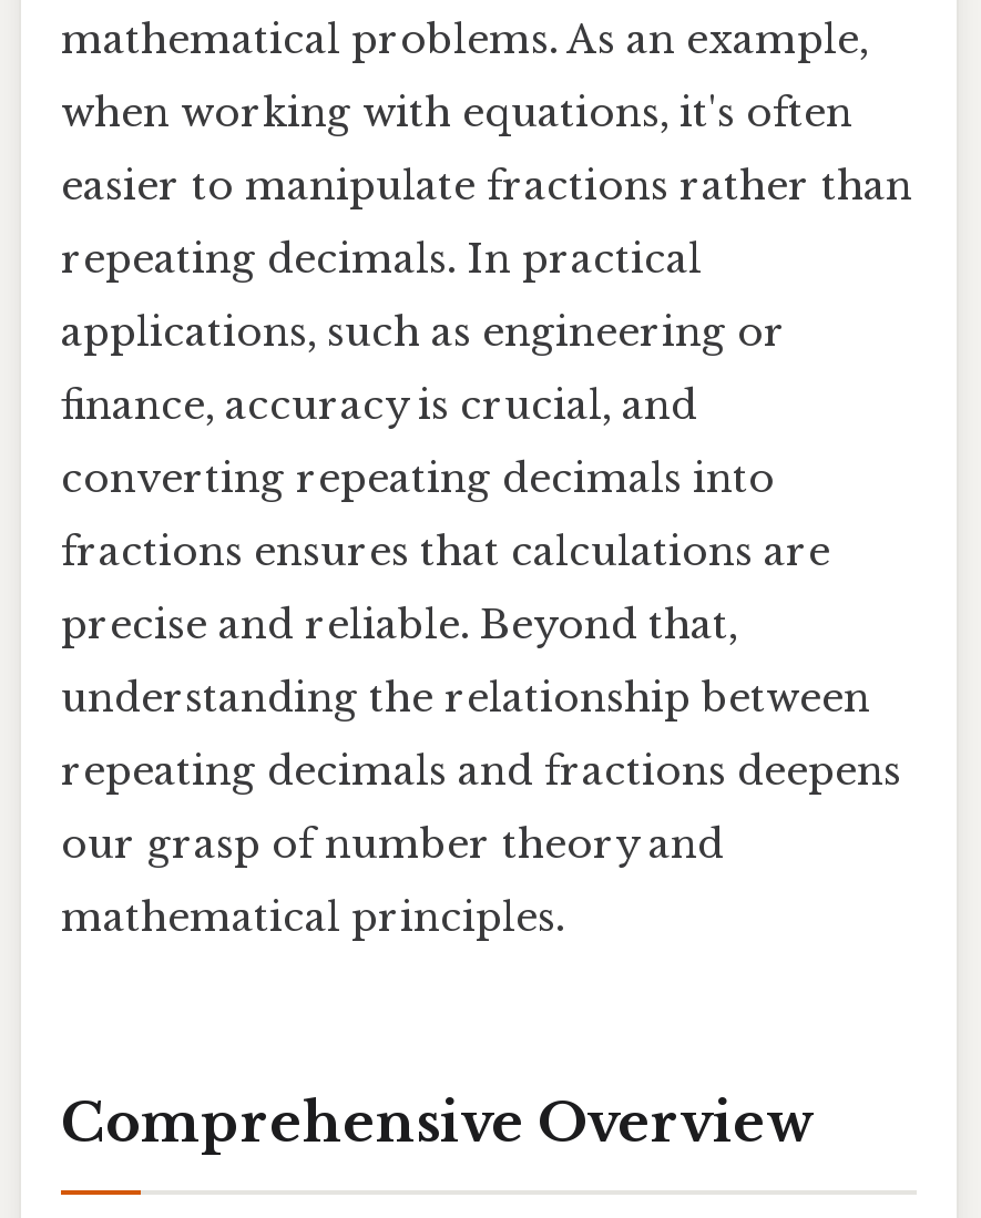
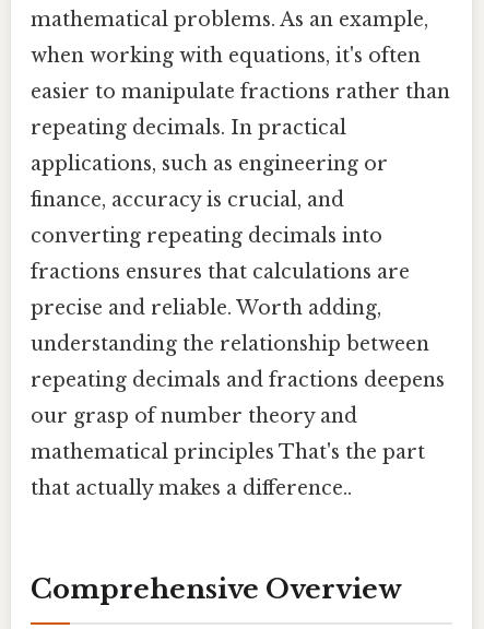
- precise and reliable. Beyond that,
+ precise and reliable. Worth adding,

- mathematical principles.
+ mathematical principles That's the part
+ that actually makes a difference..
